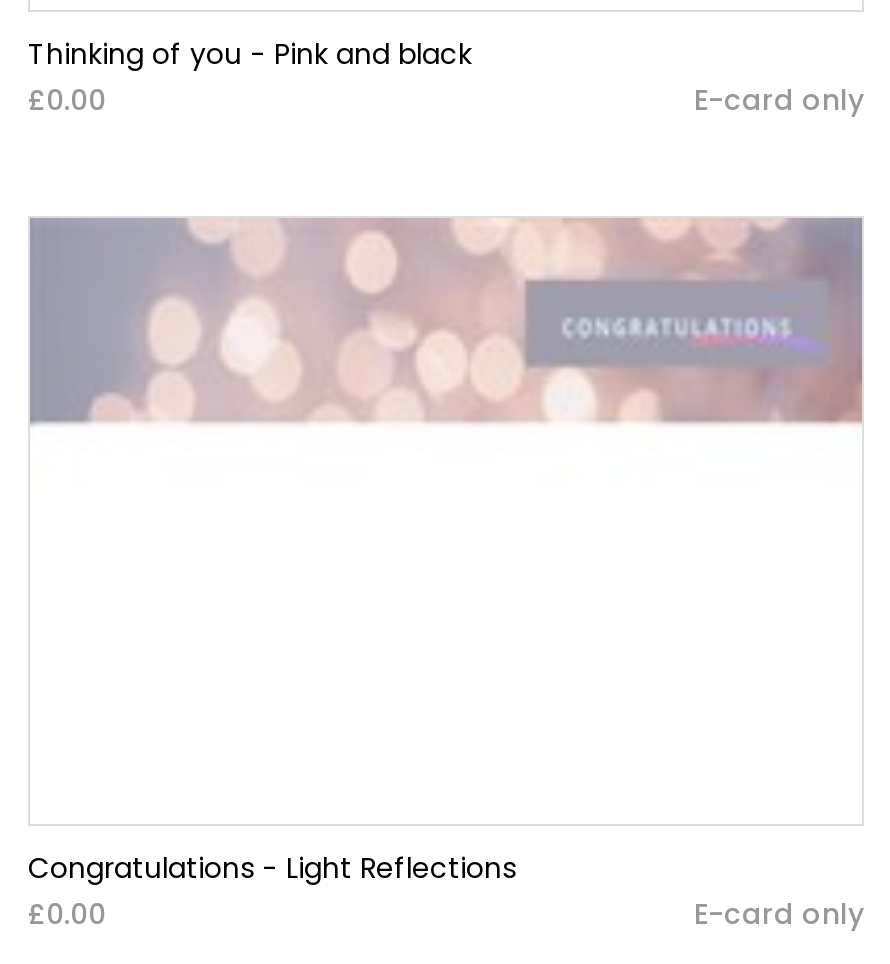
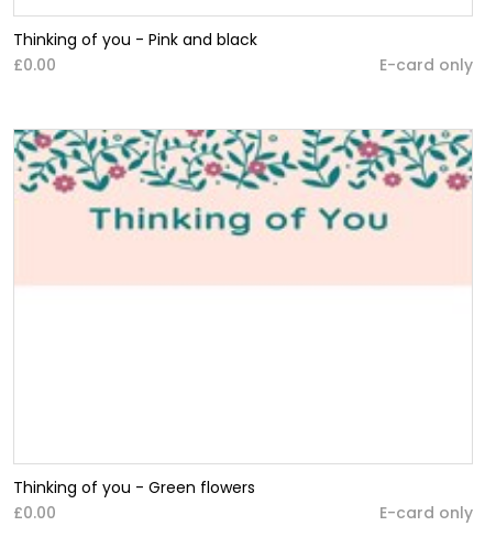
- [image]
+ [image]

- Congratulations - Light Reflections
+ Thinking of you - Green flowers
